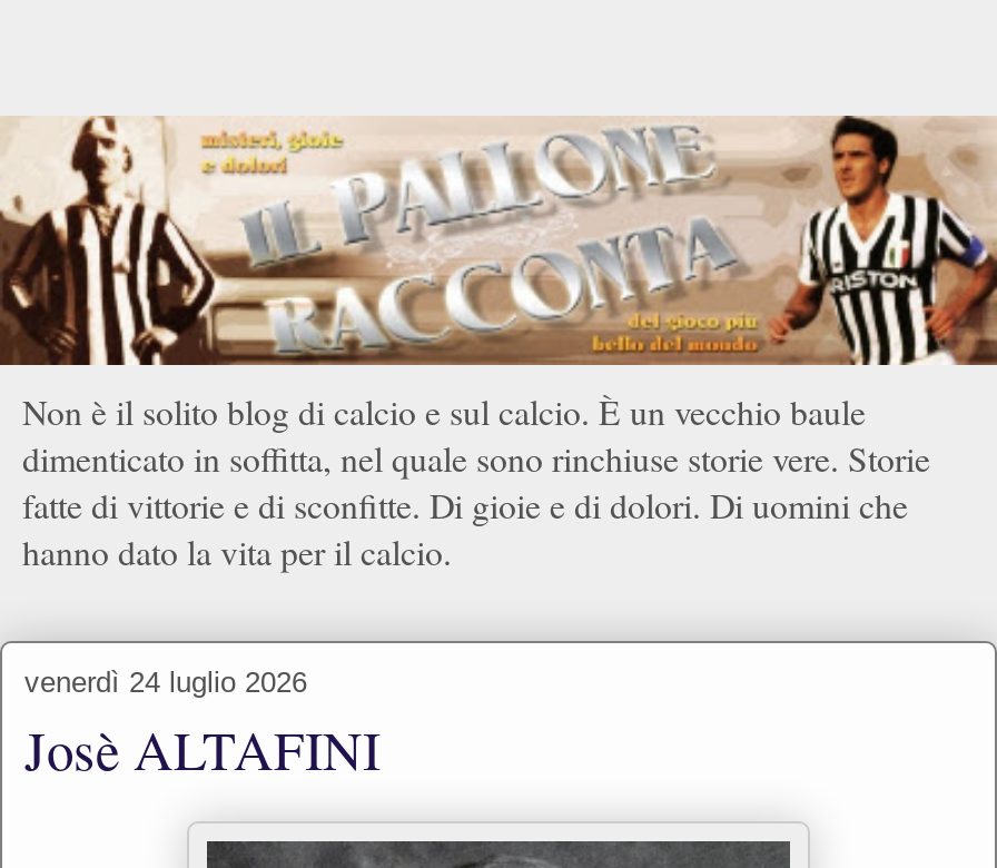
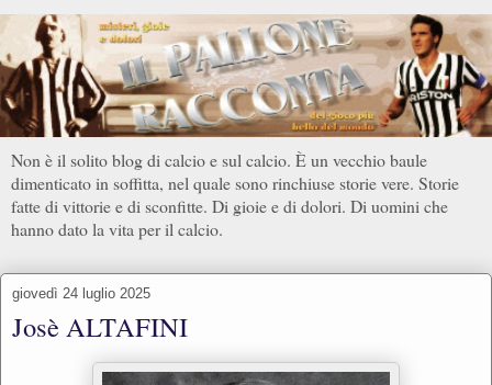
- venerdì 24 luglio 2026
+ giovedì 24 luglio 2025
